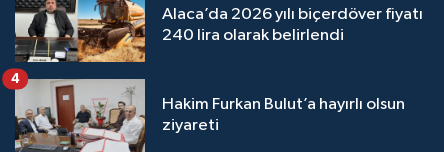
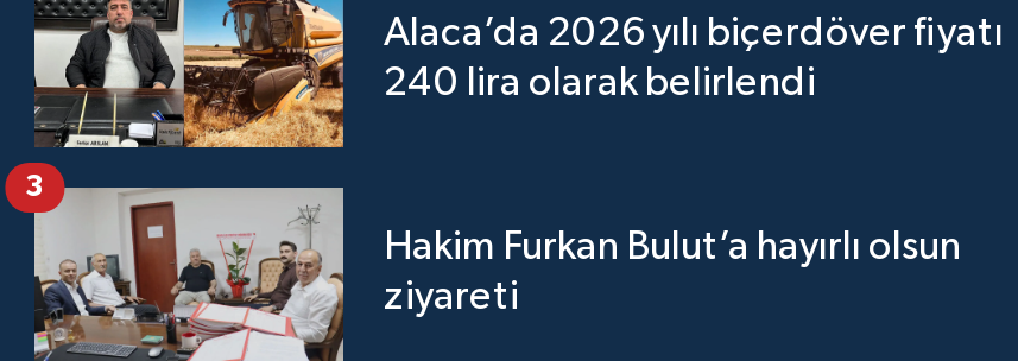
- 4
+ 3
